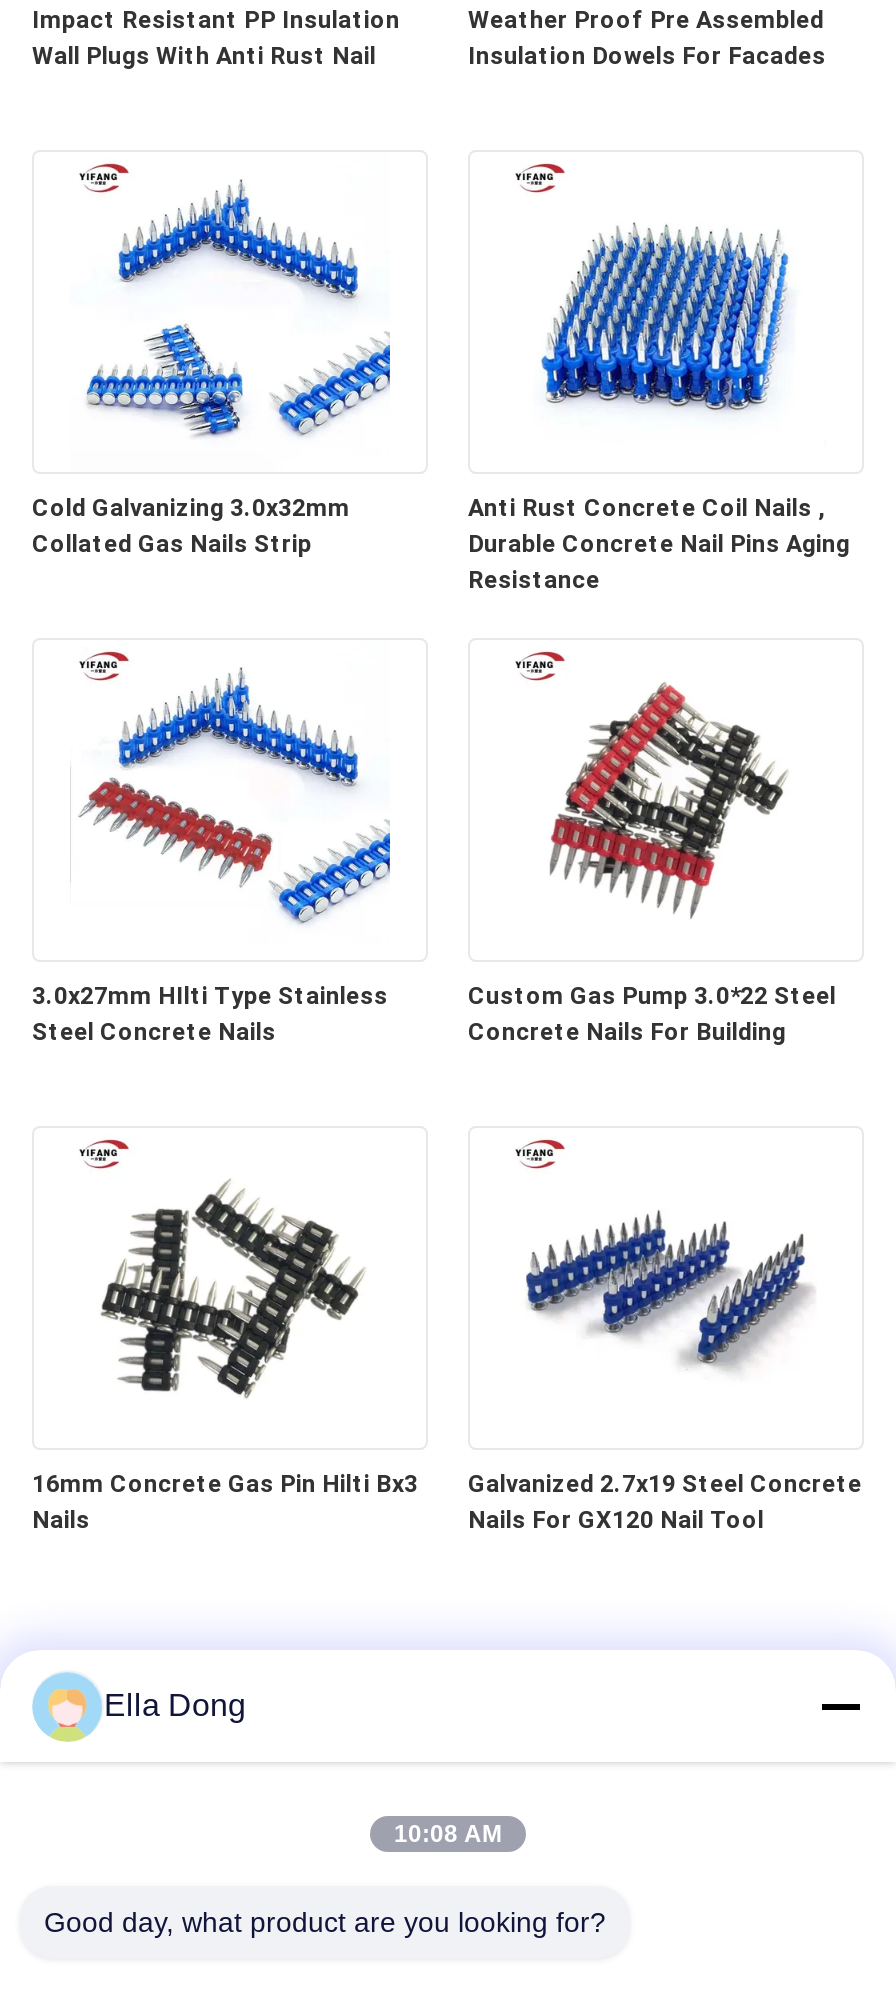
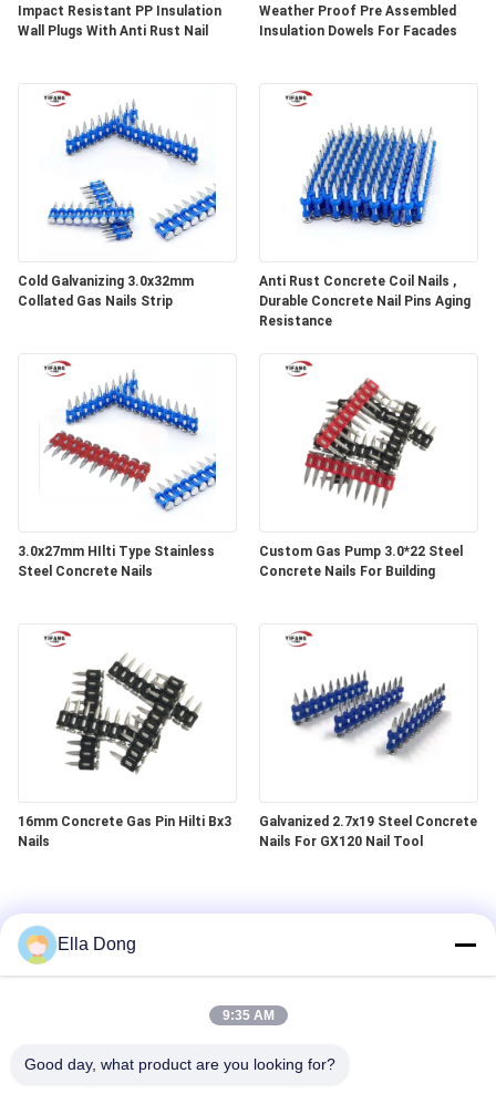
- 10:08 AM
+ 9:35 AM
